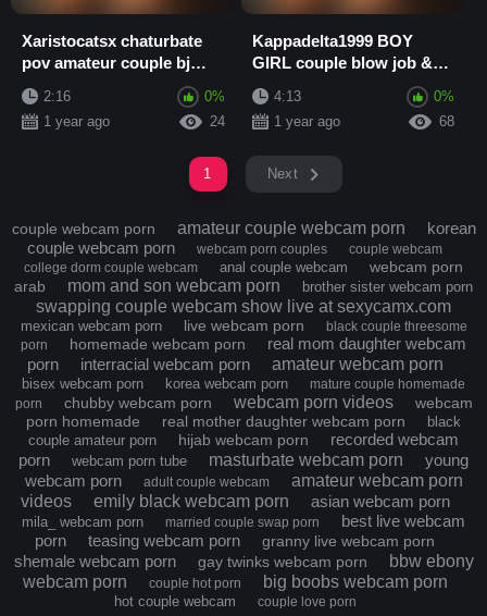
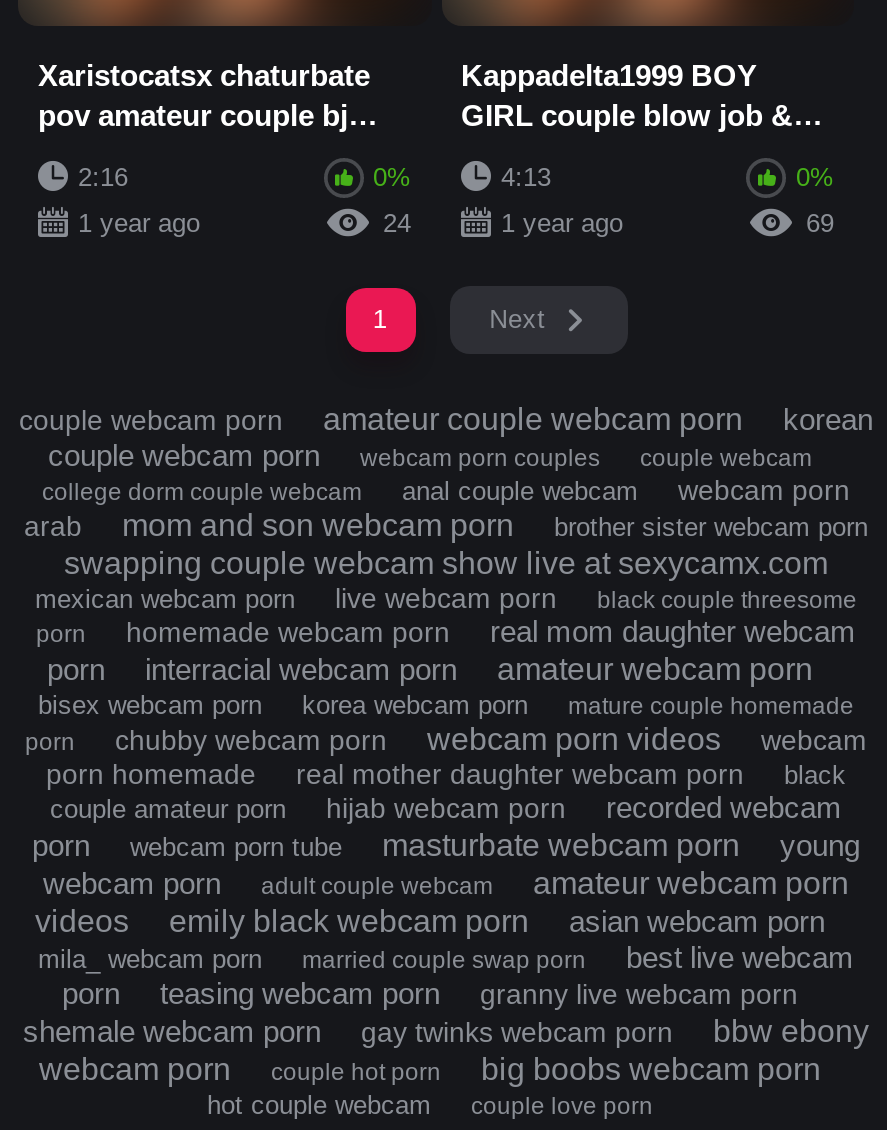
- 68
+ 69
